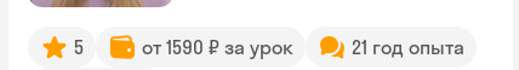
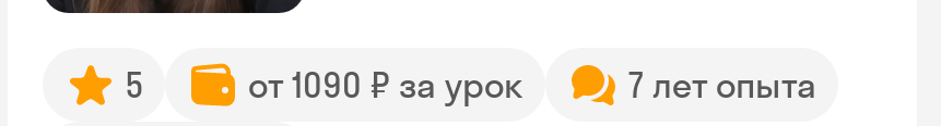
- от 1590 ₽ за урок
- 21 год опыта
+ от 1090 ₽ за урок
+ 7 лет опыта
